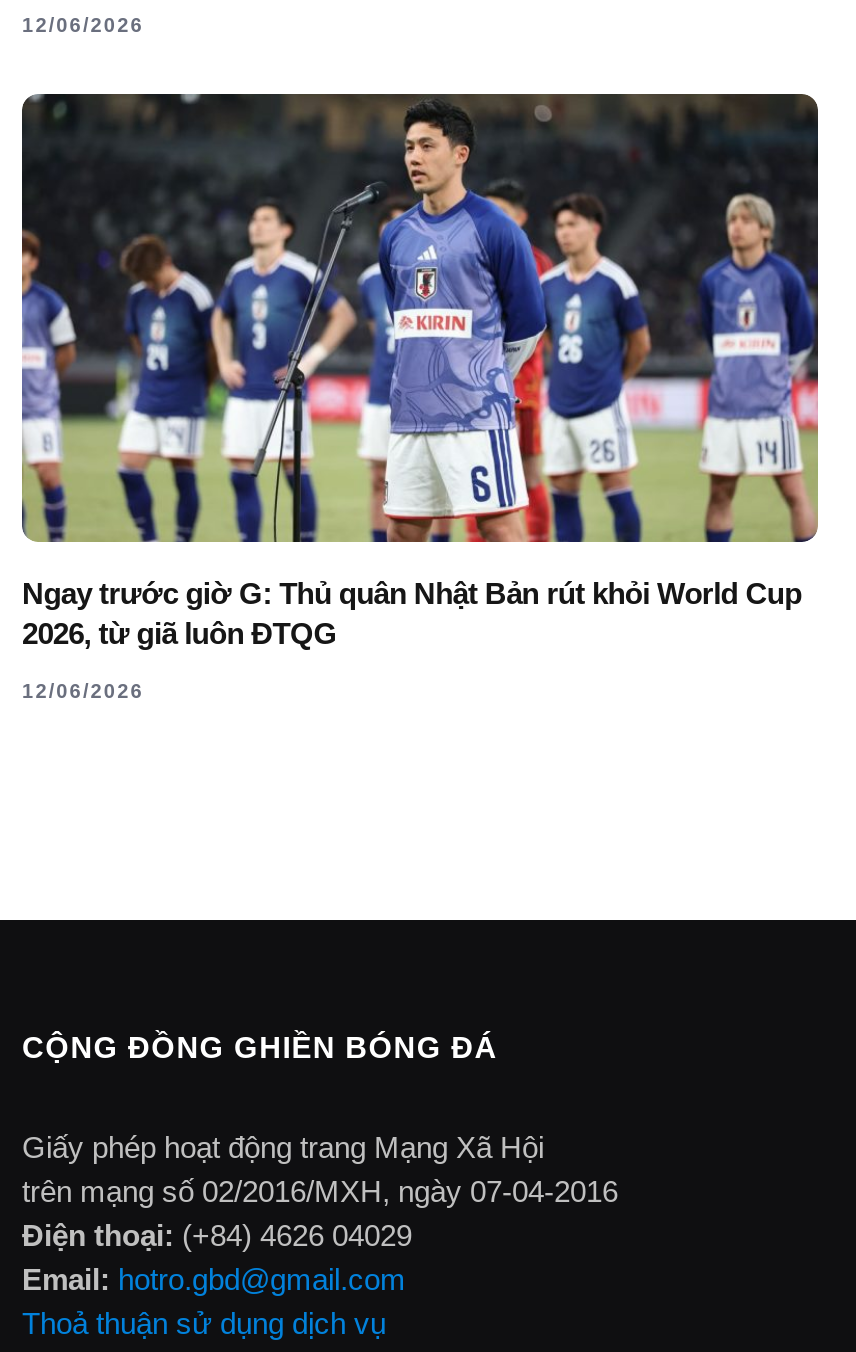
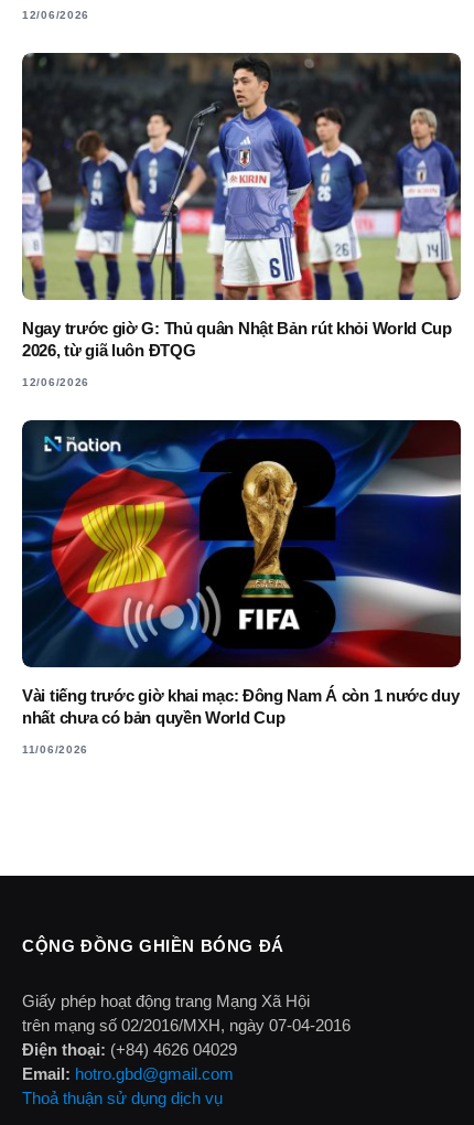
+ [image]
+ Vài tiếng trước giờ khai mạc: Đông Nam Á còn 1 nước duy
+ nhất chưa có bản quyền World Cup
+ 11/06/2026
